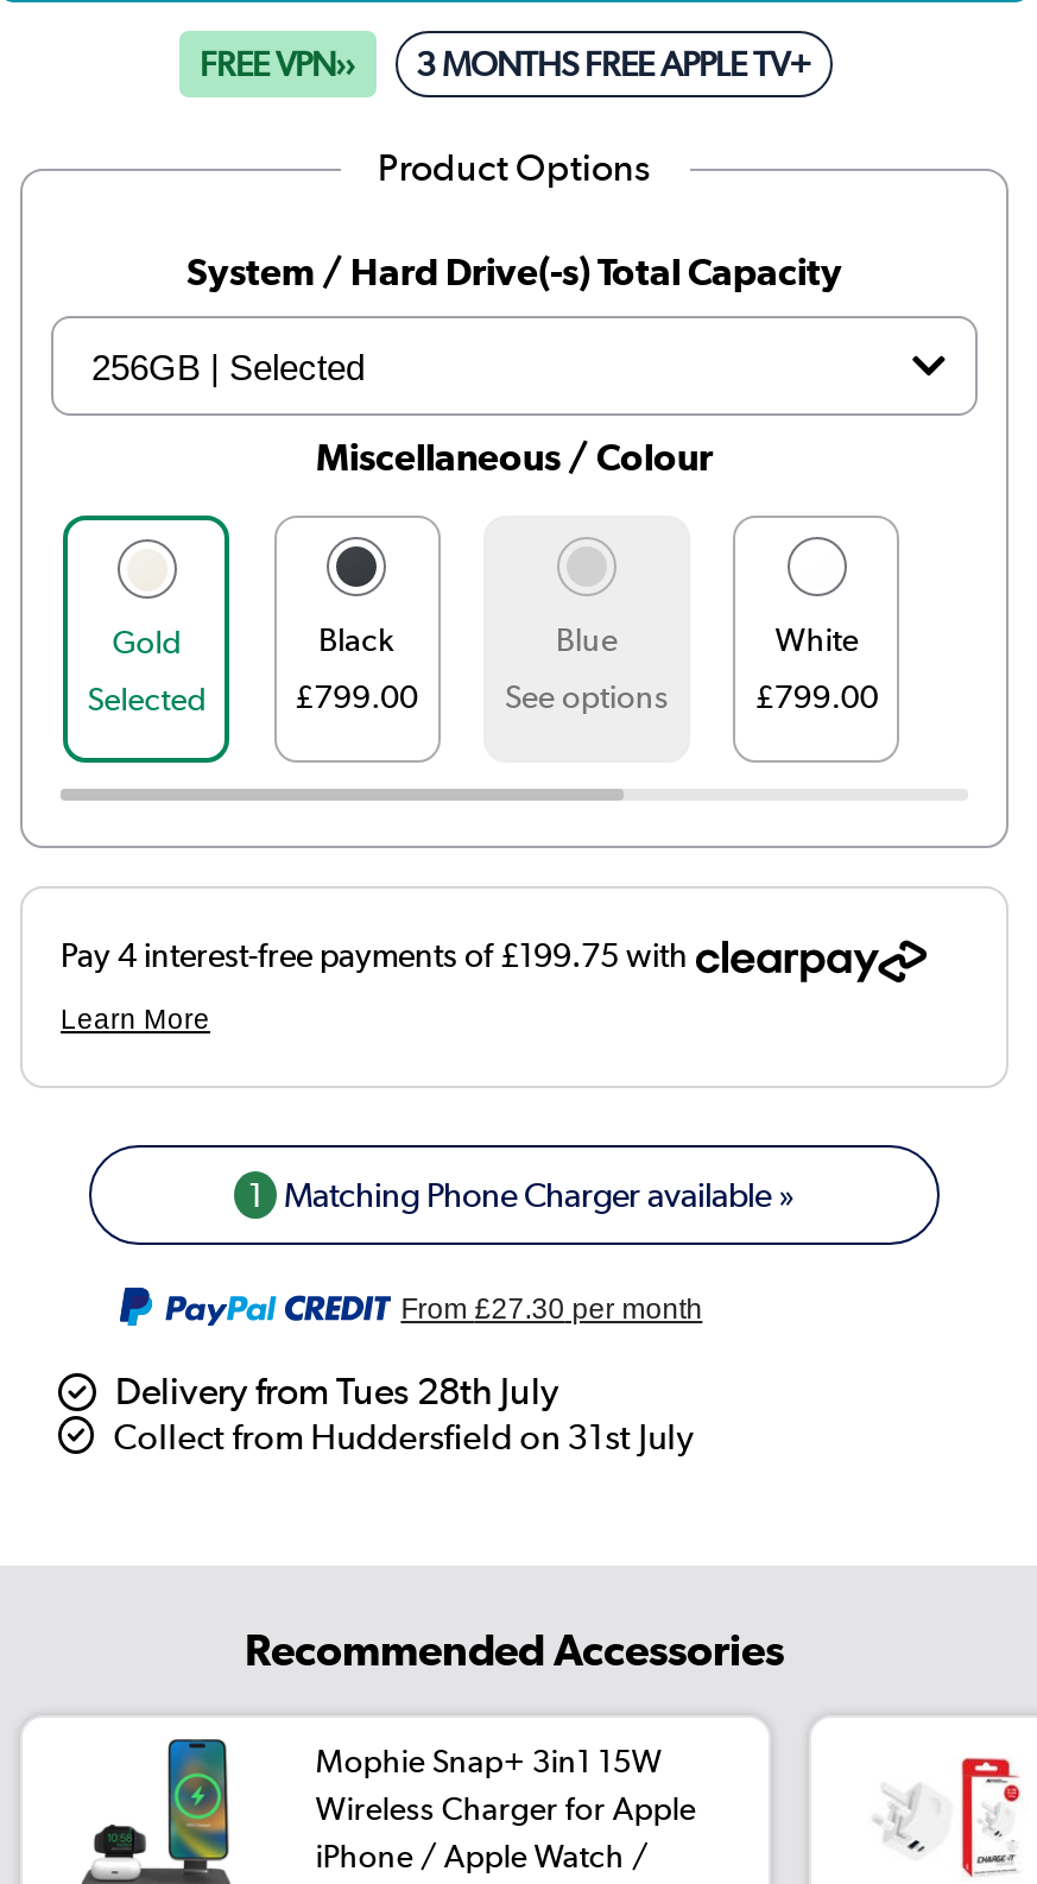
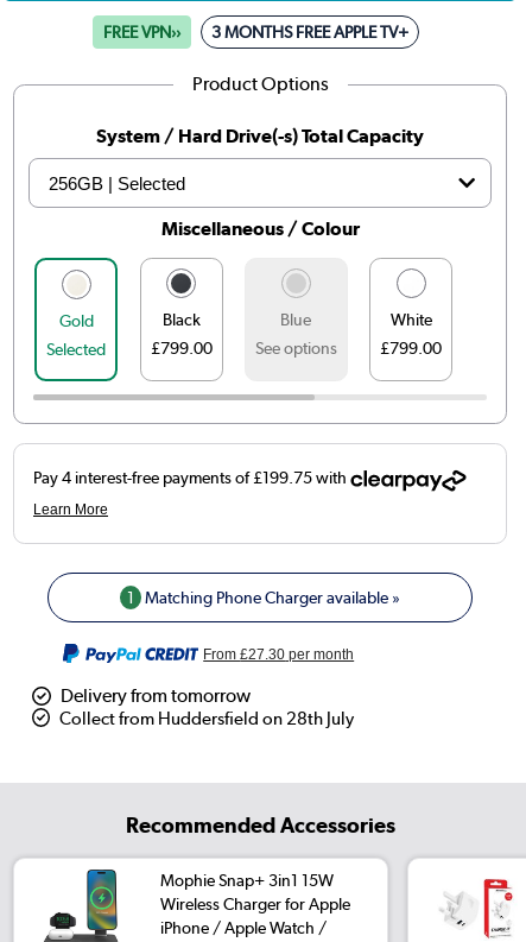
- Delivery from Tues 28th July
- Collect from Huddersfield on 31st July
+ Delivery from tomorrow
+ Collect from Huddersfield on 28th July
